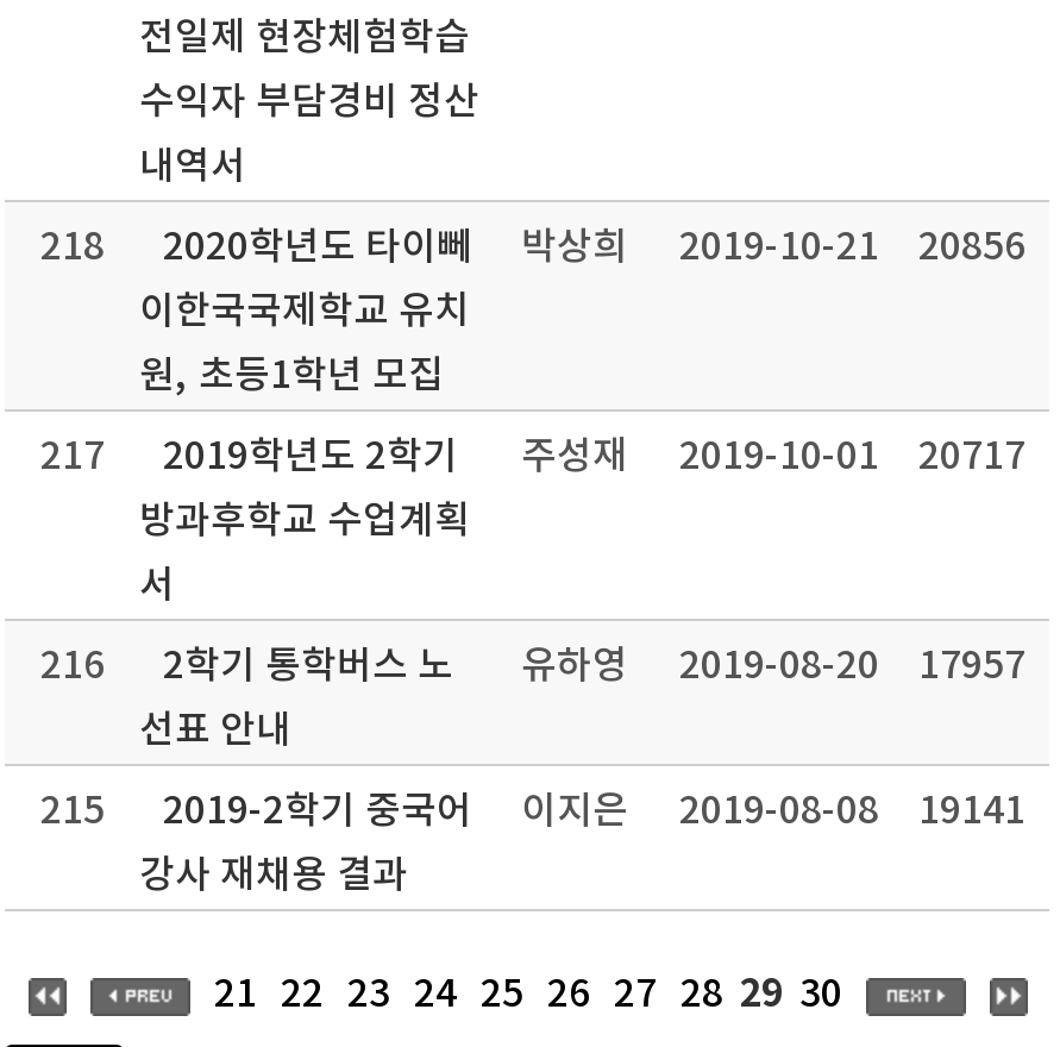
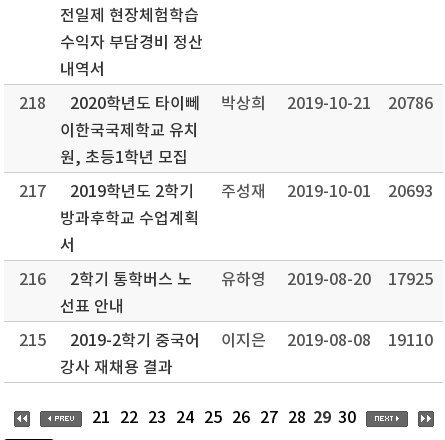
- 218 2020학년도 타이뻬 박상희 2019-10-21 20856
+ 218 2020학년도 타이뻬 박상희 2019-10-21 20786

- 217 2019학년도 2학기 주성재 2019-10-01 20717
+ 217 2019학년도 2학기 주성재 2019-10-01 20693

- 216 2학기 통학버스 노 유하영 2019-08-20 17957
+ 216 2학기 통학버스 노 유하영 2019-08-20 17925

- 215 2019-2학기 중국어 이지은 2019-08-08 19141
+ 215 2019-2학기 중국어 이지은 2019-08-08 19110
